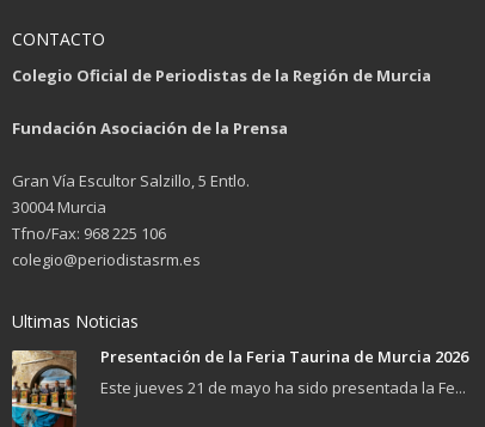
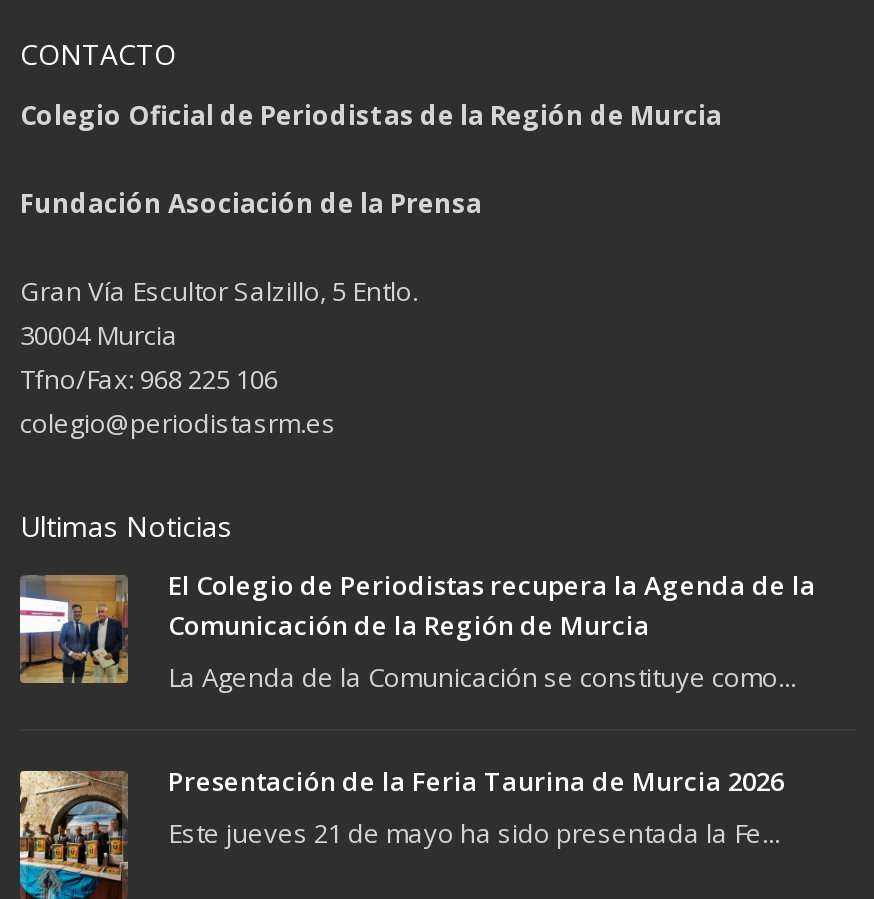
+ [image]
+ El Colegio de Periodistas recupera la Agenda de la
+ Comunicación de la Región de Murcia
+ La Agenda de la Comunicación se constituye como...
